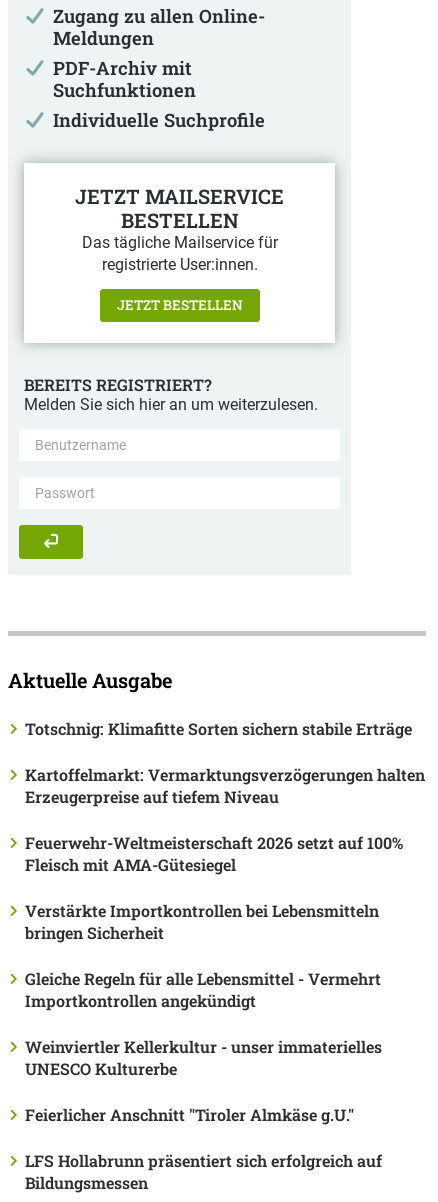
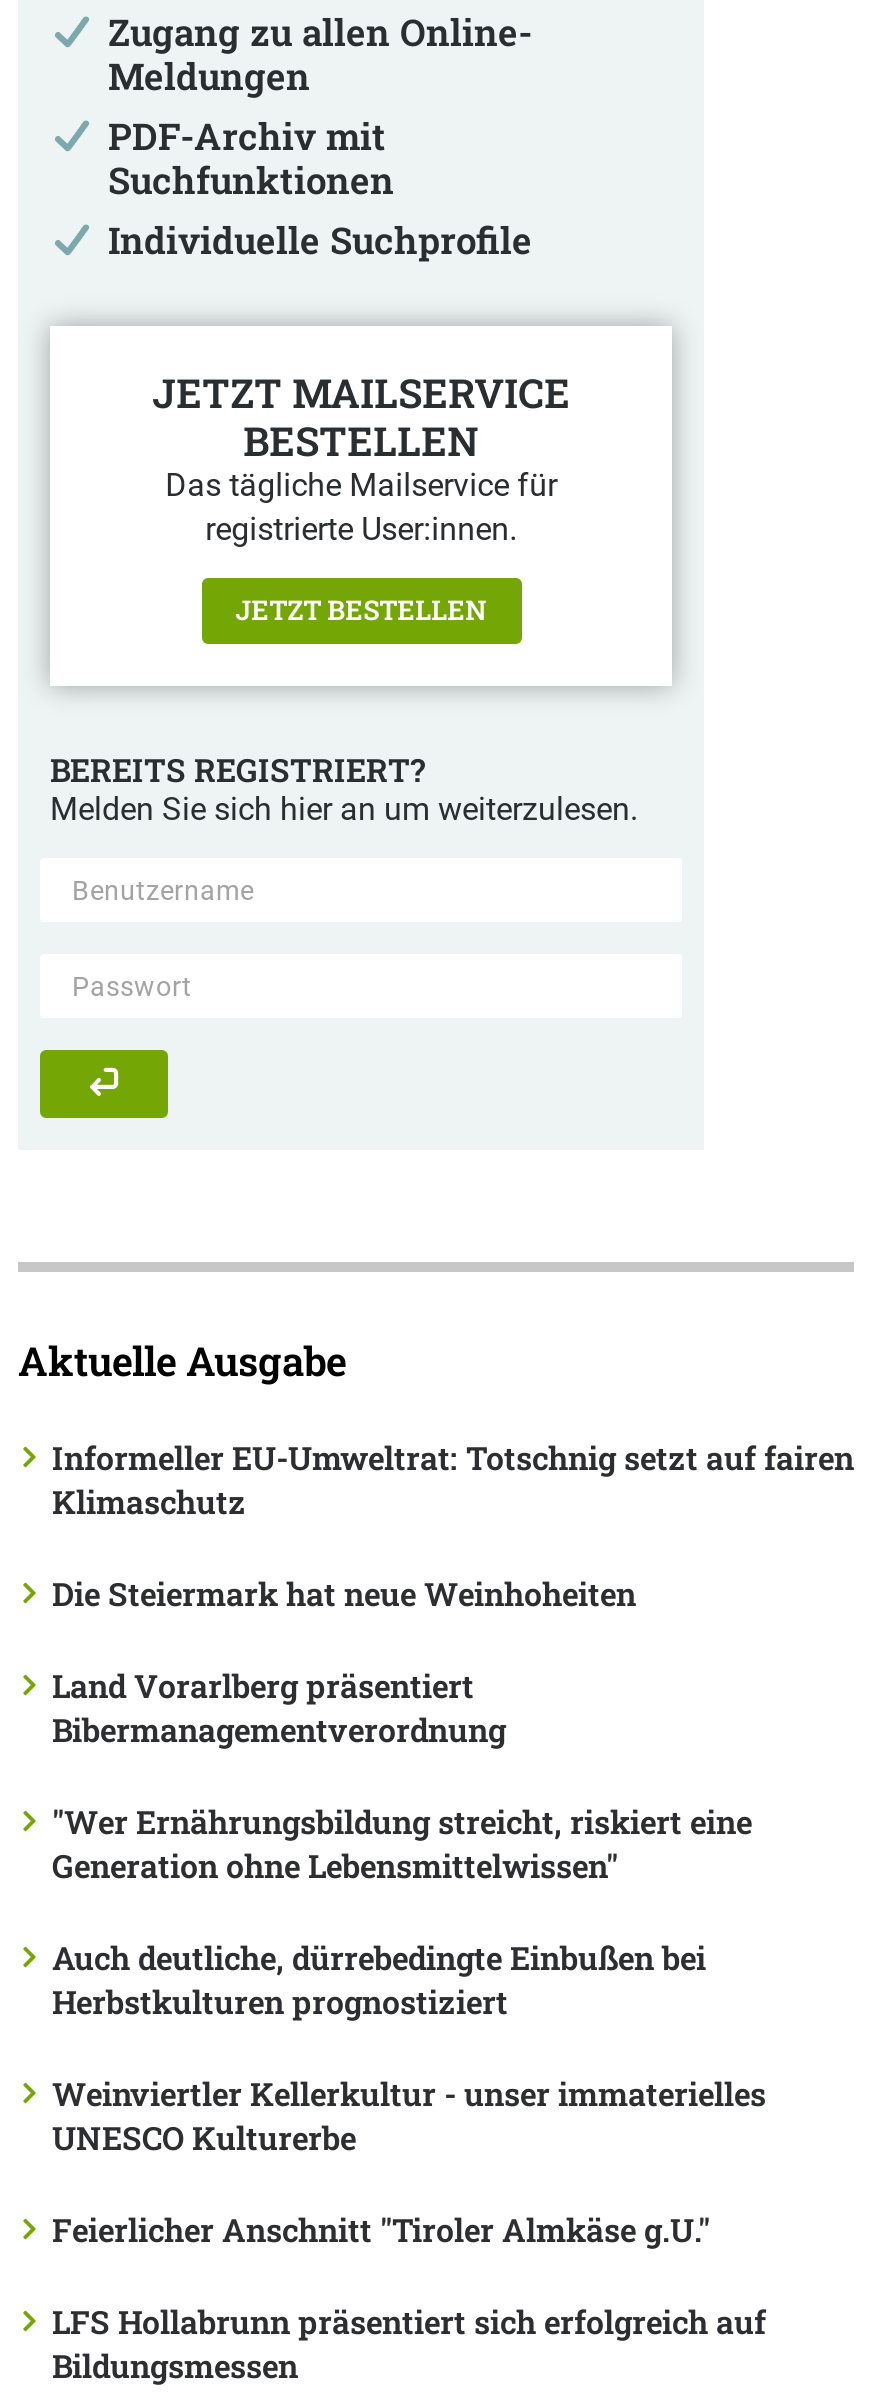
- Totschnig: Klimafitte Sorten sichern stabile Erträge
+ Informeller EU-Umweltrat: Totschnig setzt auf fairen
+ Klimaschutz

- Kartoffelmarkt: Vermarktungsverzögerungen halten
- Erzeugerpreise auf tiefem Niveau
+ Die Steiermark hat neue Weinhoheiten

- Feuerwehr-Weltmeisterschaft 2026 setzt auf 100%
- Fleisch mit AMA-Gütesiegel
+ Land Vorarlberg präsentiert
+ Bibermanagementverordnung

- Verstärkte Importkontrollen bei Lebensmitteln
- bringen Sicherheit
+ "Wer Ernährungsbildung streicht, riskiert eine
+ Generation ohne Lebensmittelwissen"

- Gleiche Regeln für alle Lebensmittel - Vermehrt
- Importkontrollen angekündigt
+ Auch deutliche, dürrebedingte Einbußen bei
+ Herbstkulturen prognostiziert
